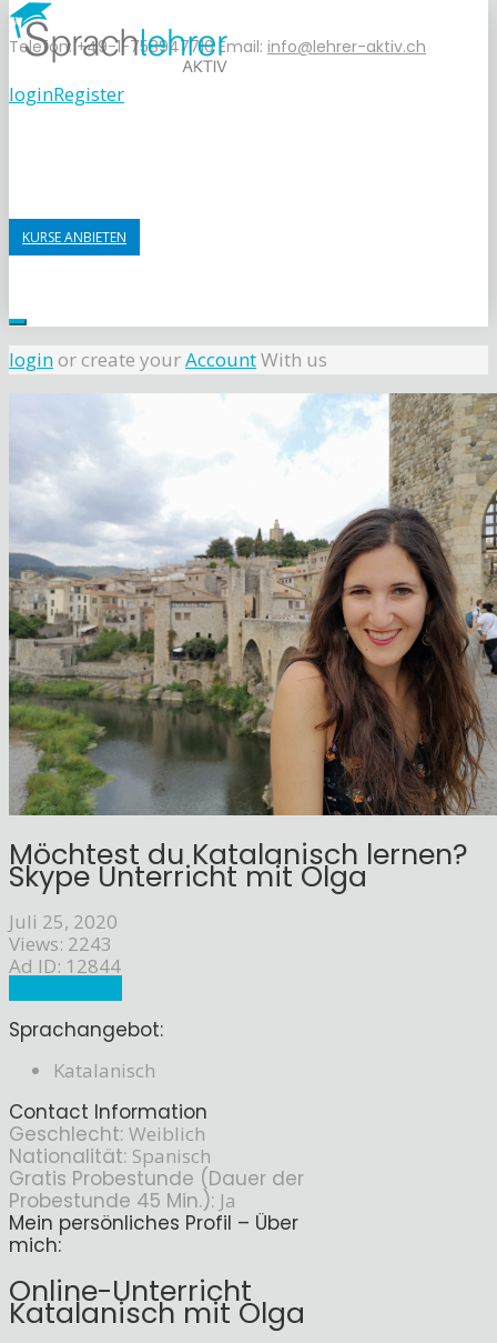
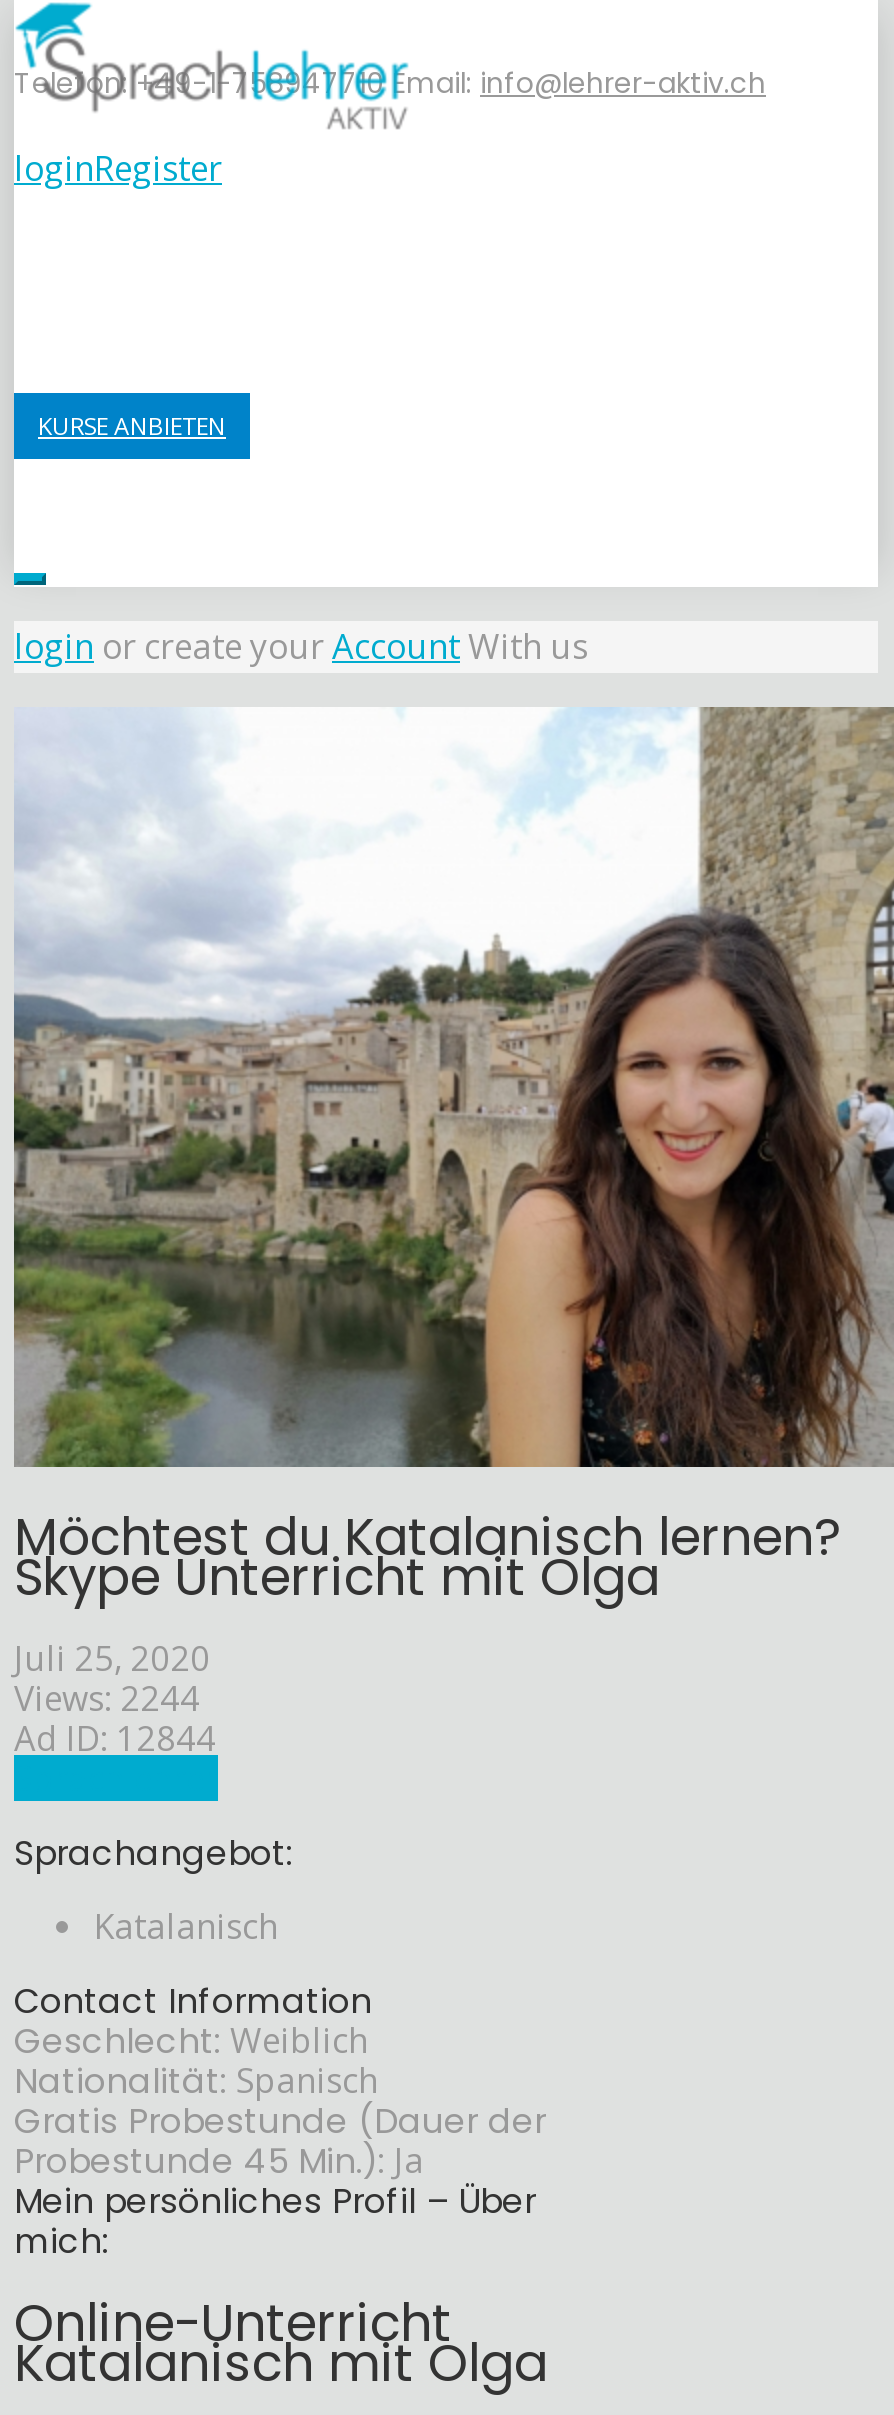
- Views: 2243
+ Views: 2244
